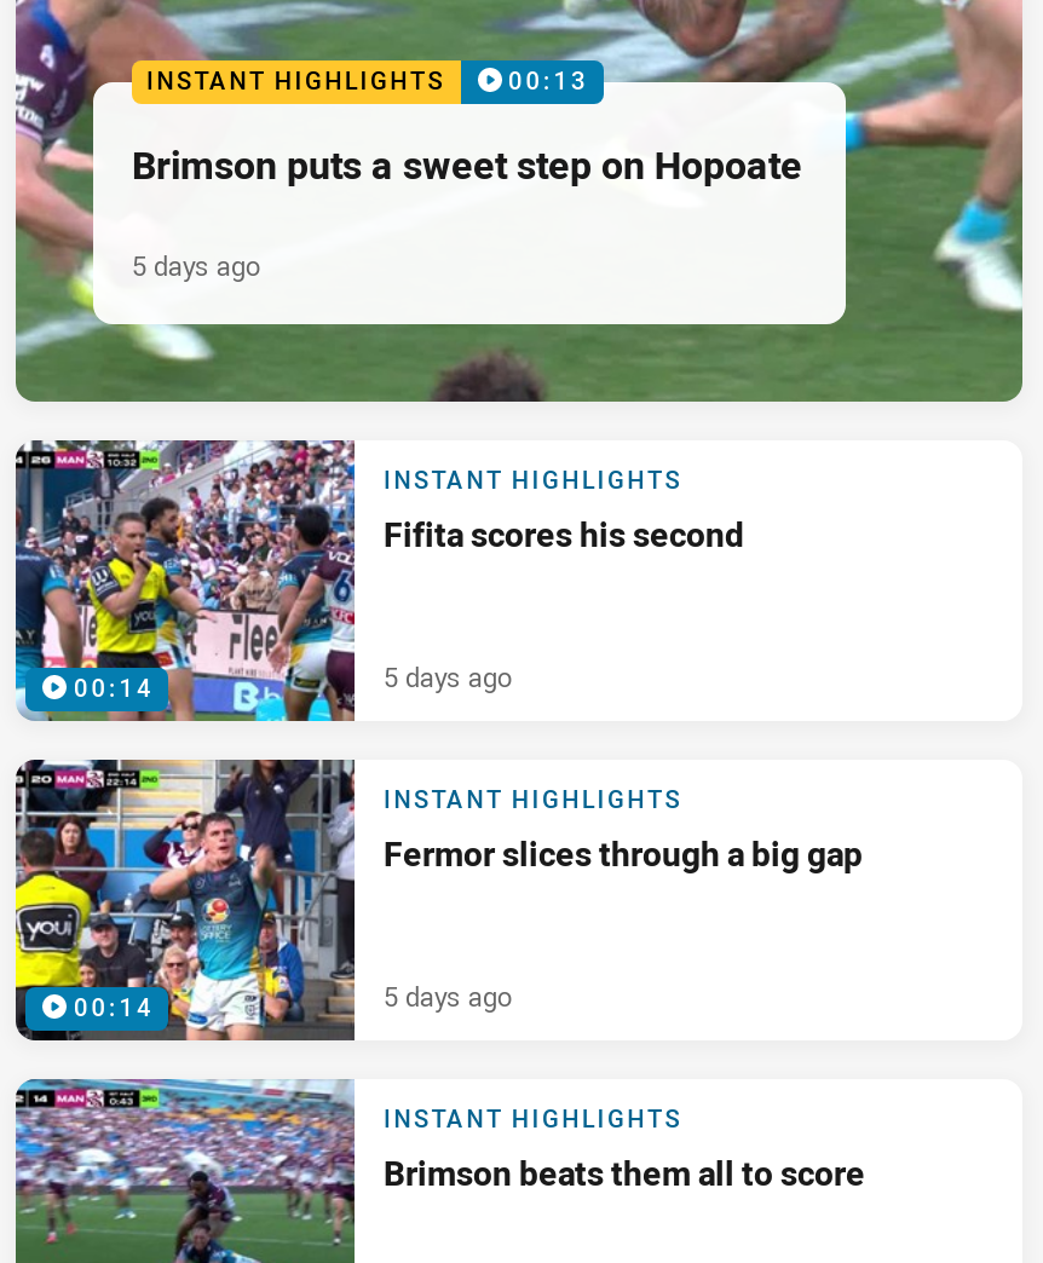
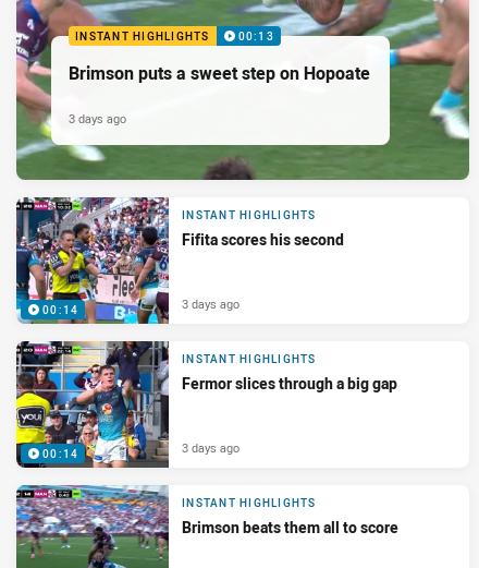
- 5 days ago
+ 3 days ago

- 5 days ago
+ 3 days ago

- 5 days ago
+ 3 days ago
